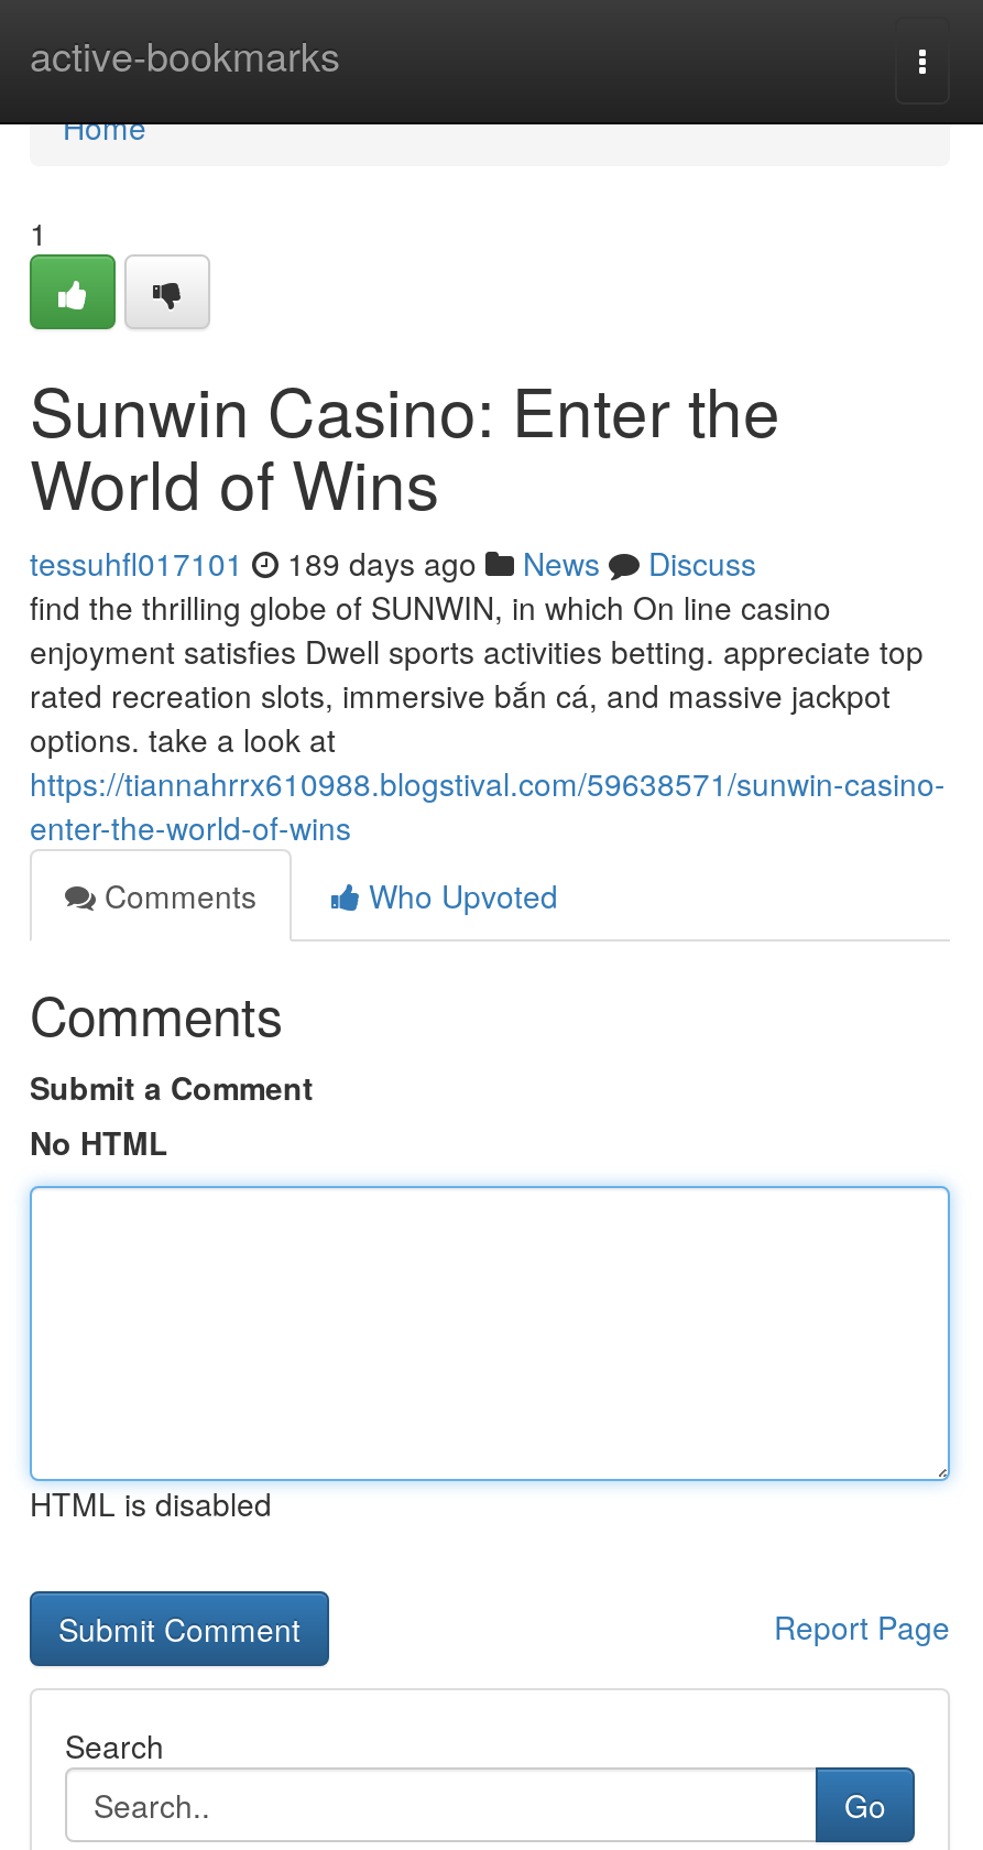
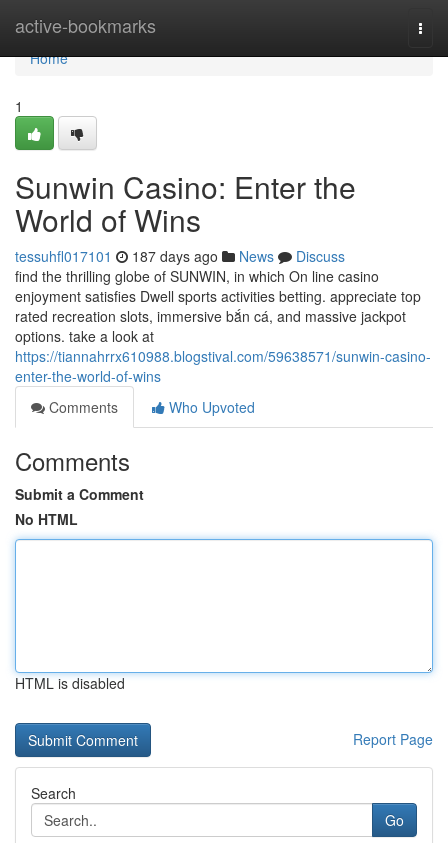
- tessuhfl017101 189 days ago News Discuss
+ tessuhfl017101 187 days ago News Discuss
